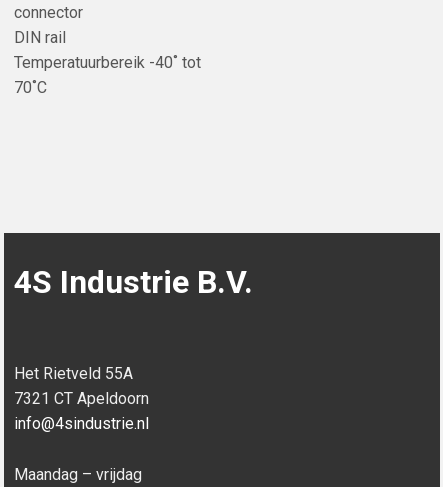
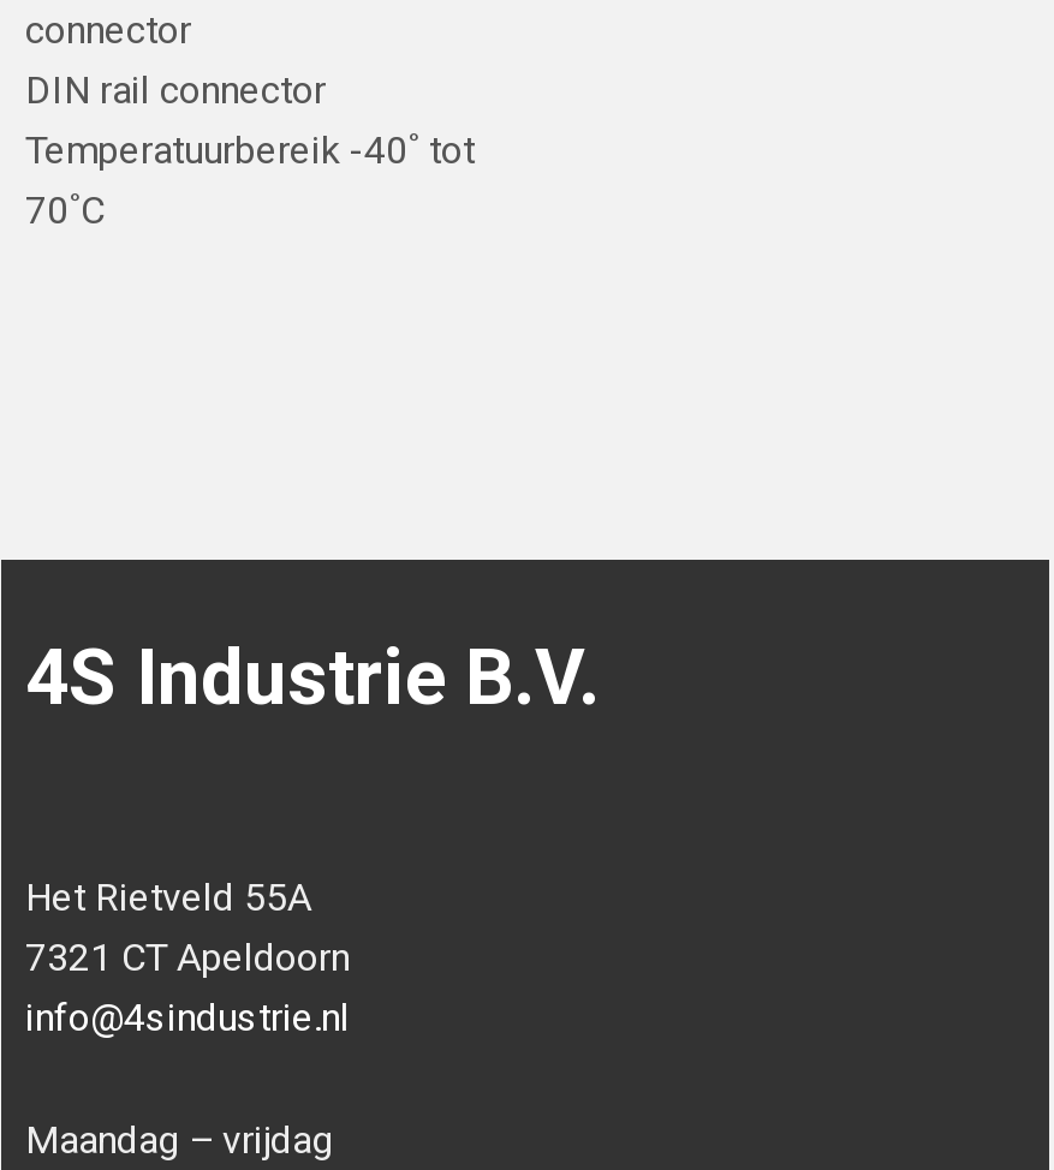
- DIN rail
+ DIN rail connector
